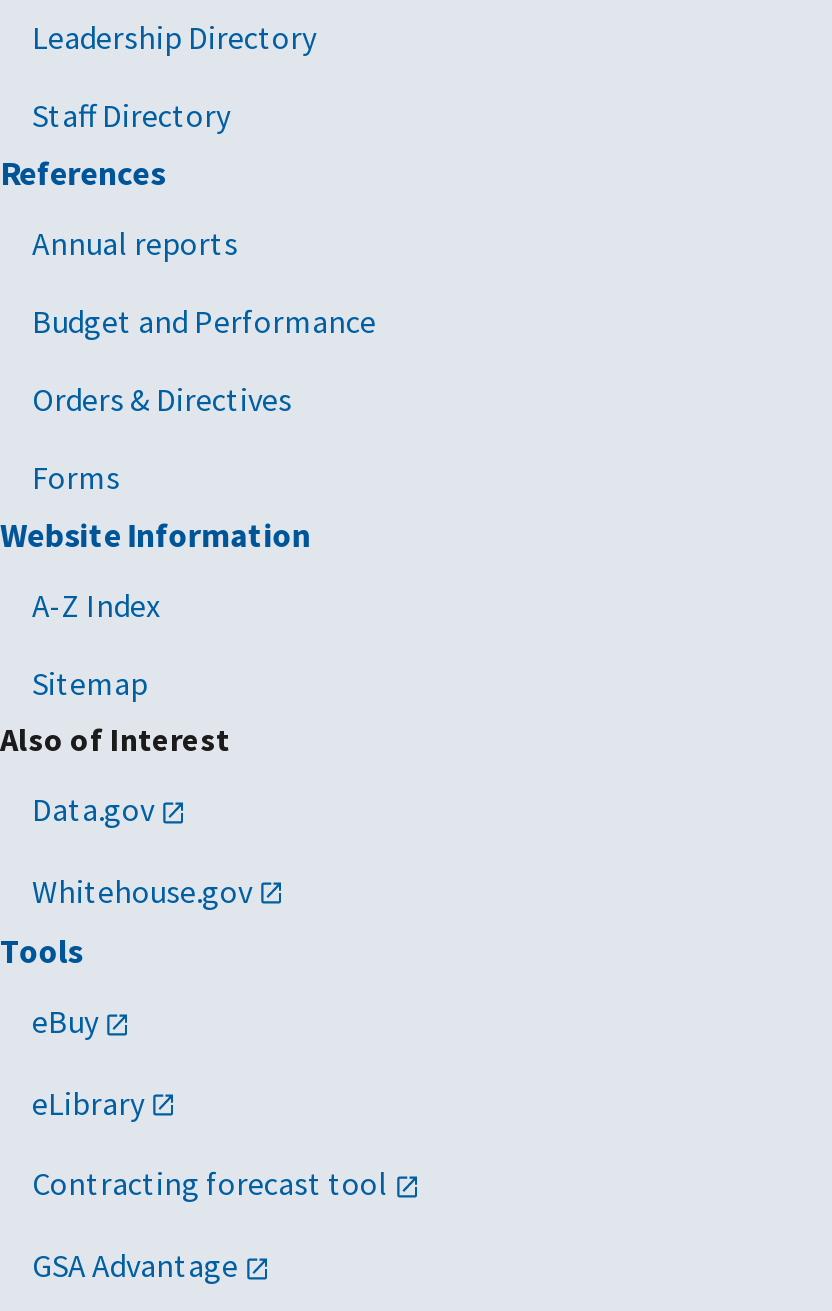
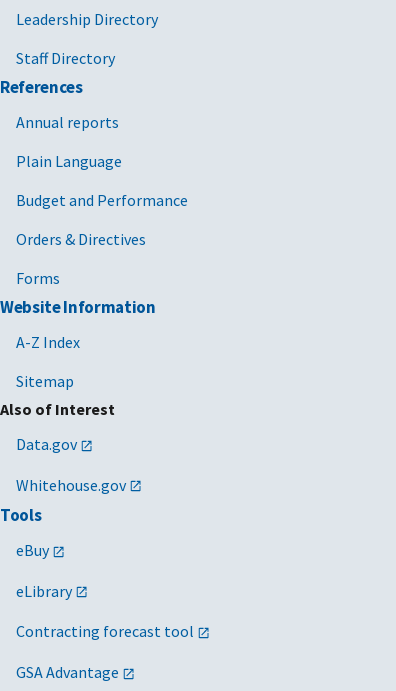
+ Plain Language
